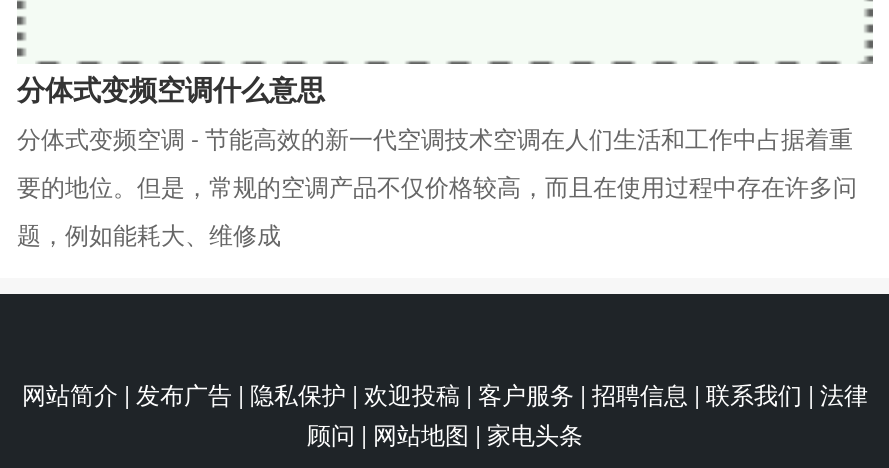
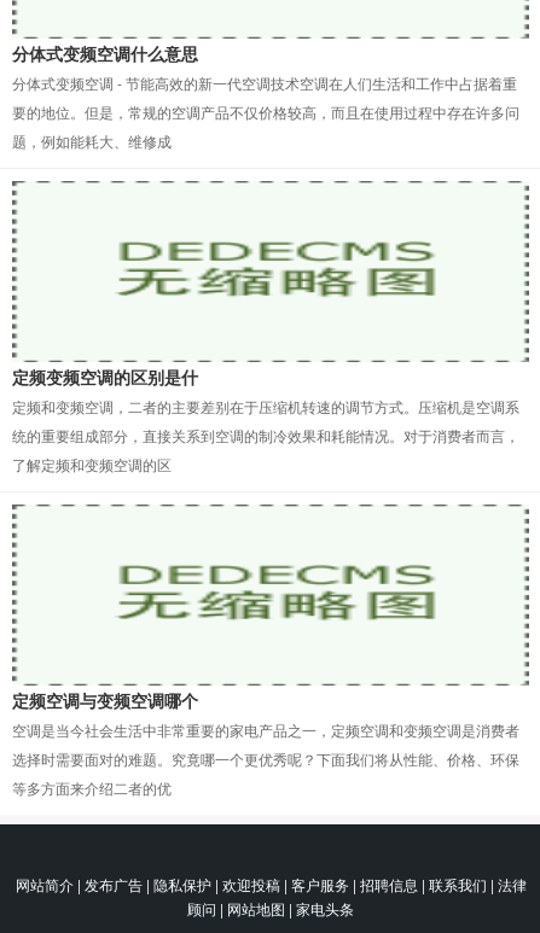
+ [image]
+ 定频变频空调的区别是什
+ 定频和变频空调，二者的主要差别在于压缩机转速的调节方式。压缩机是空调系
+ 统的重要组成部分，直接关系到空调的制冷效果和耗能情况。对于消费者而言，
+ 了解定频和变频空调的区

+ 定频空调与变频空调哪个
+ 空调是当今社会生活中非常重要的家电产品之一，定频空调和变频空调是消费者
+ 选择时需要面对的难题。究竟哪一个更优秀呢？下面我们将从性能、价格、环保
+ 等多方面来介绍二者的优

+ [image]
